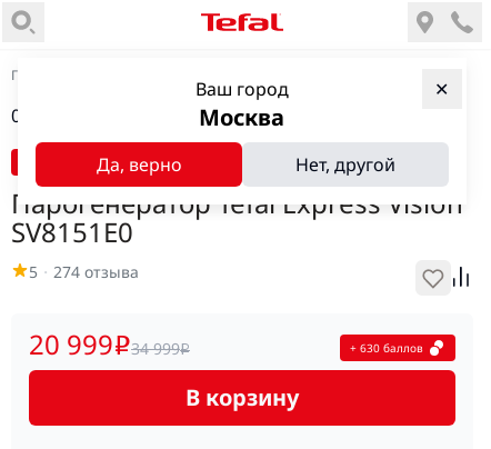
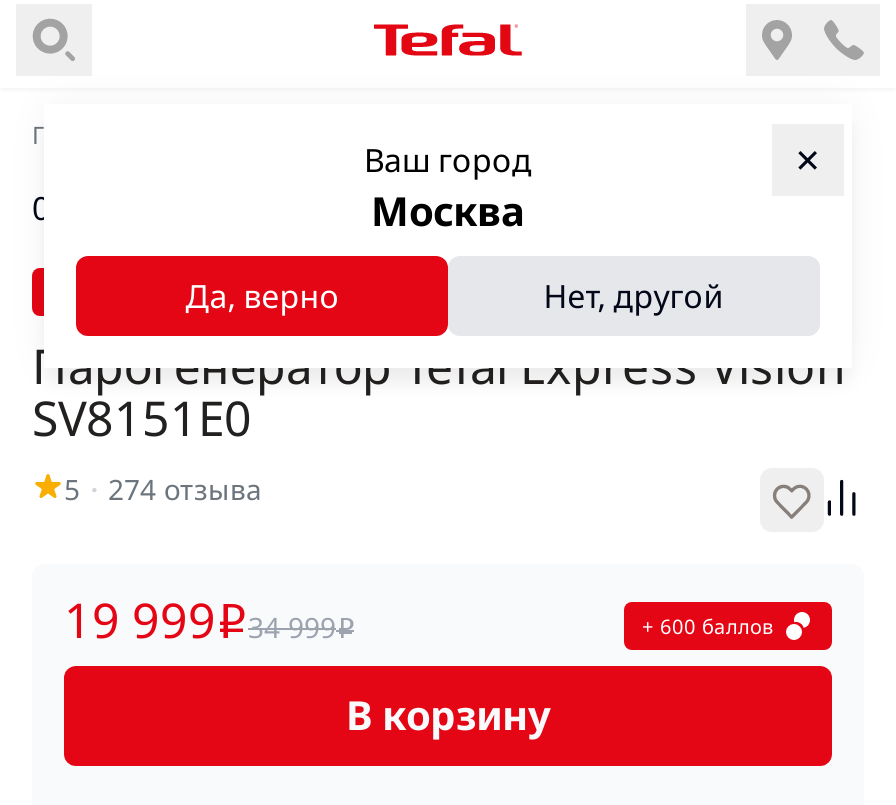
- 20 999i34 999i
+ 19 999i34 999i

- + 630 баллов
+ + 600 баллов
